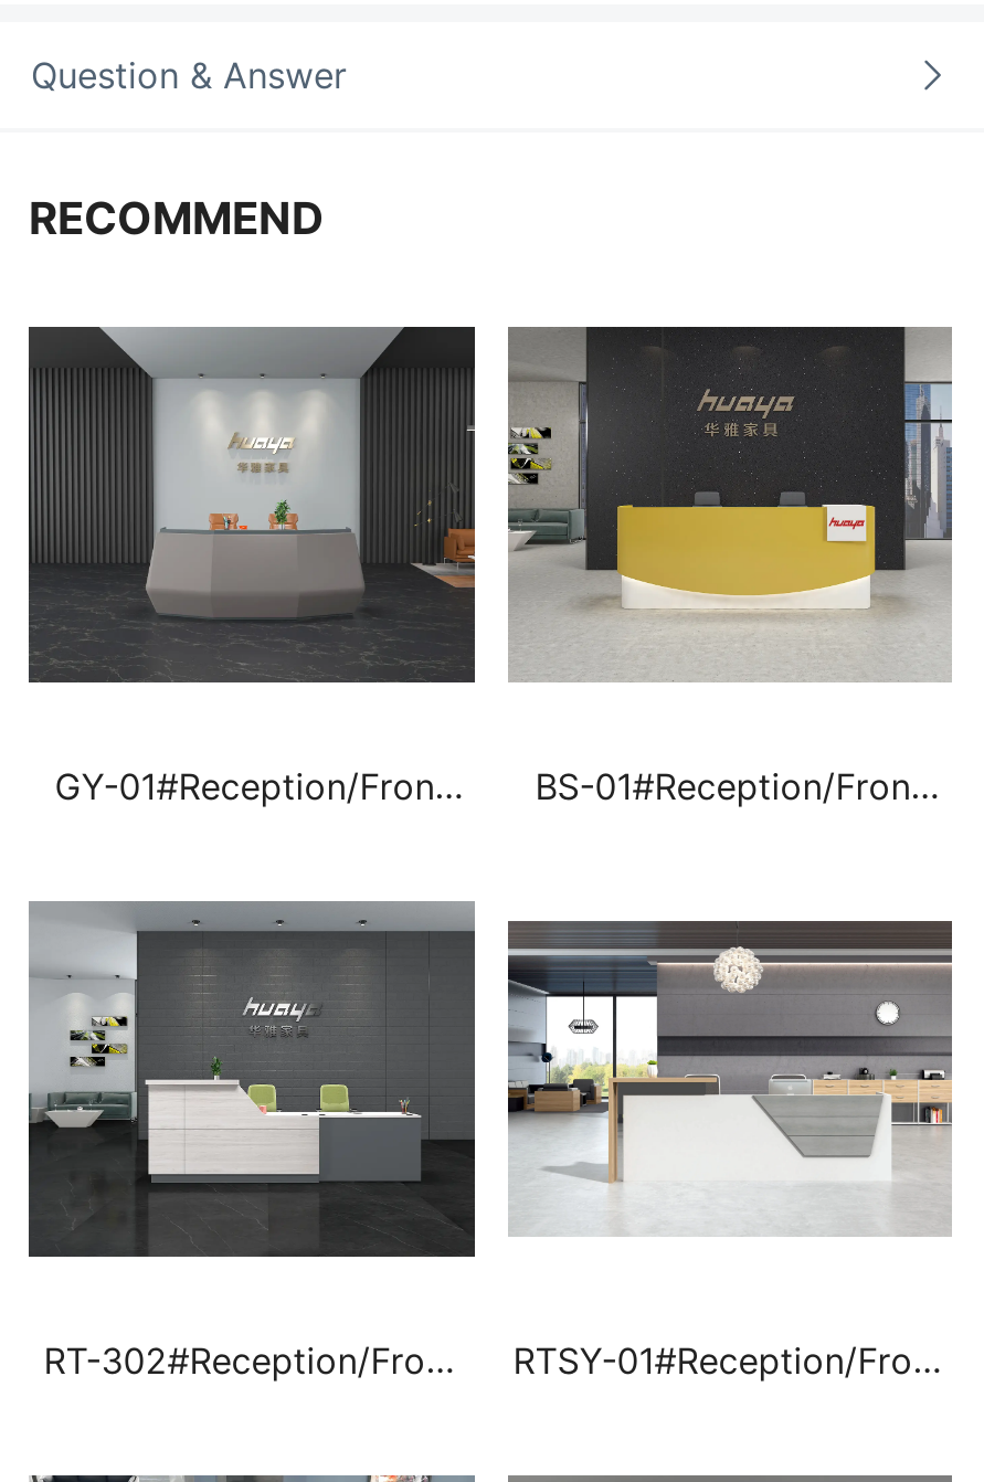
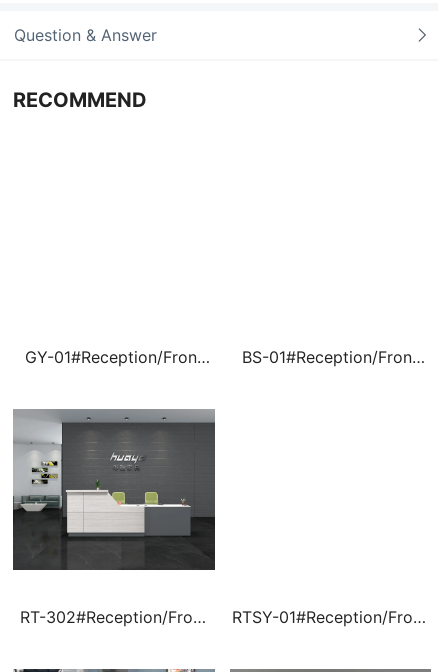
- [image]

- [image]

- [image]
